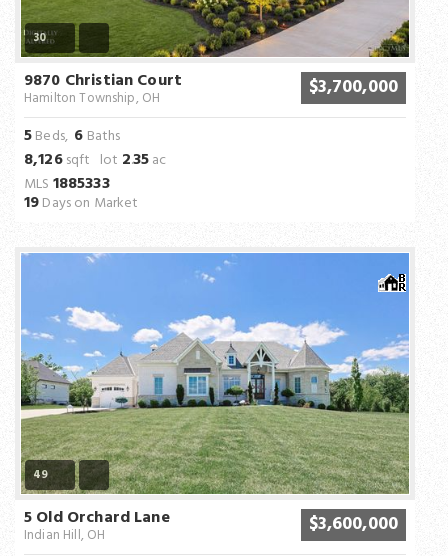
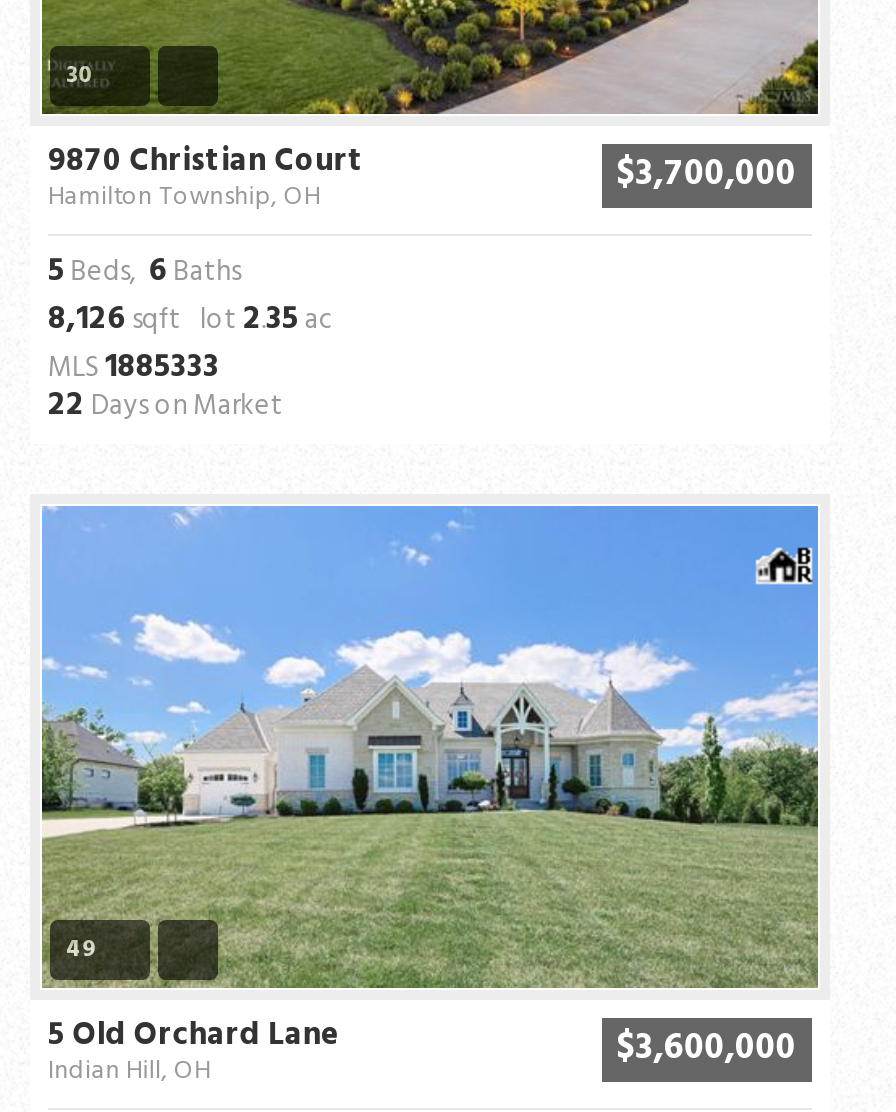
- 19 Days on Market
+ 22 Days on Market
